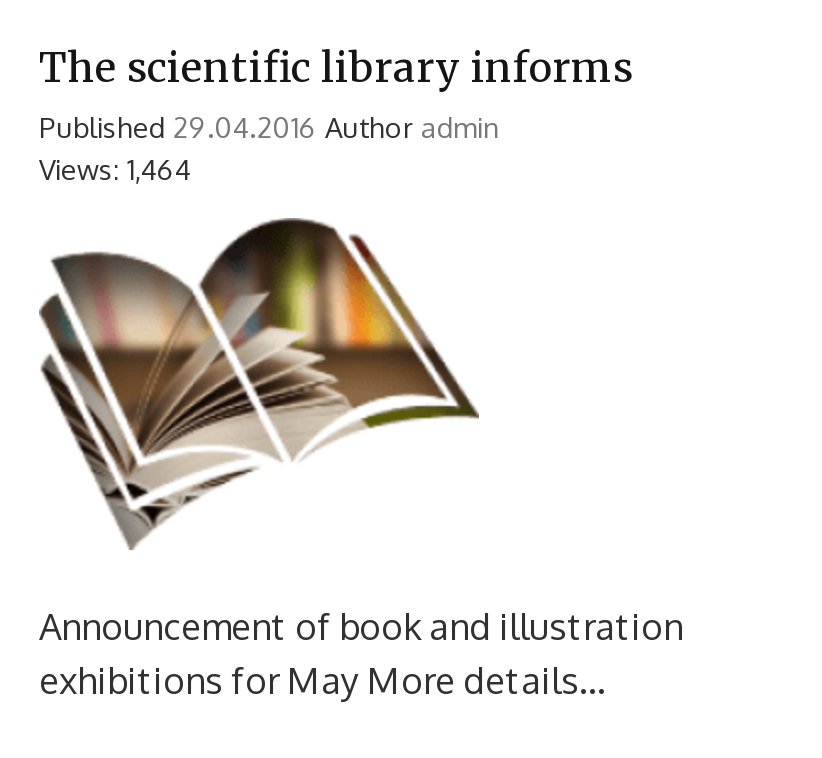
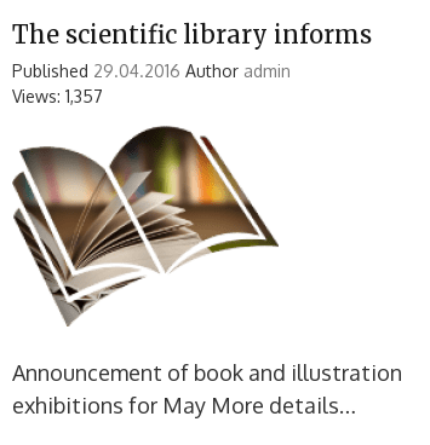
- Views: 1,464
+ Views: 1,357
